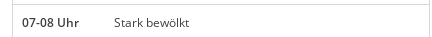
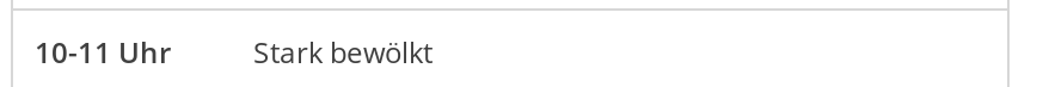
- 07-08 Uhr
+ 10-11 Uhr
